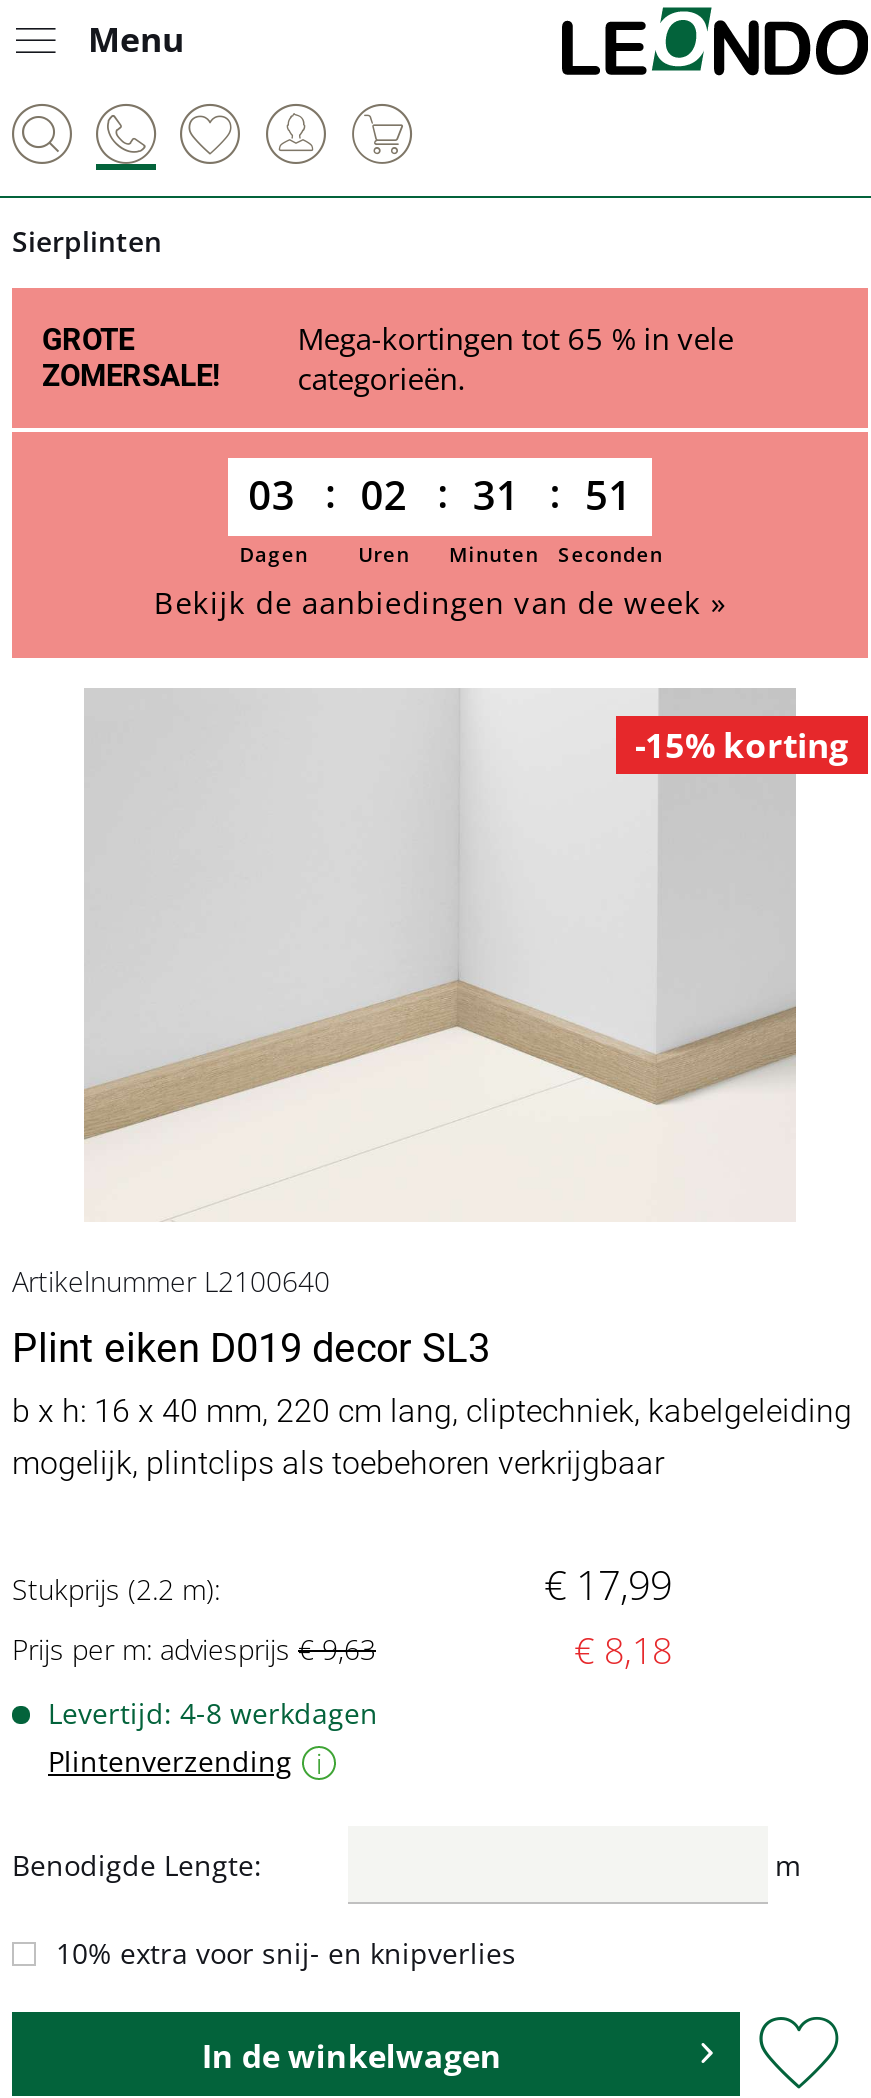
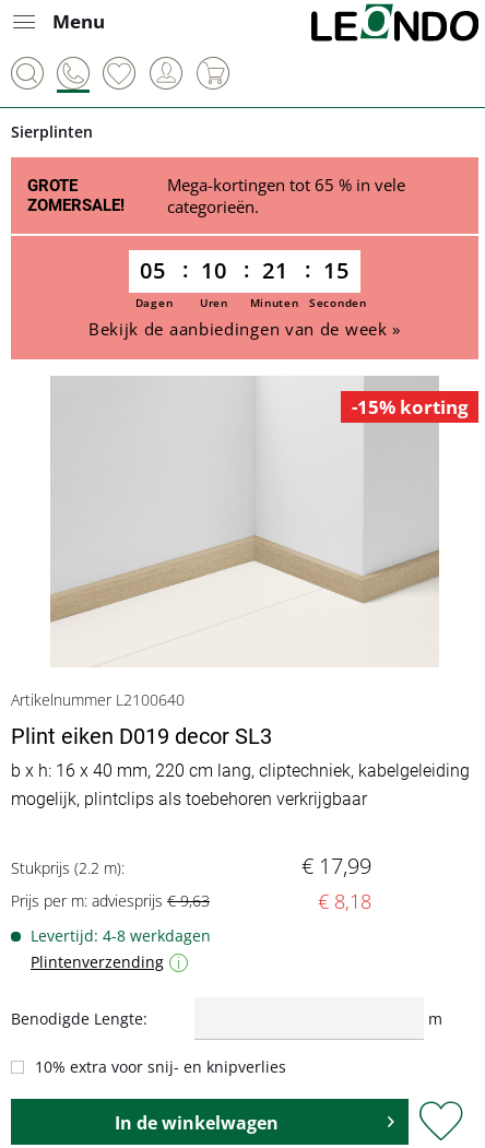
- 03
+ 05

- 02
+ 10

- 31
+ 21

- 51
+ 15
